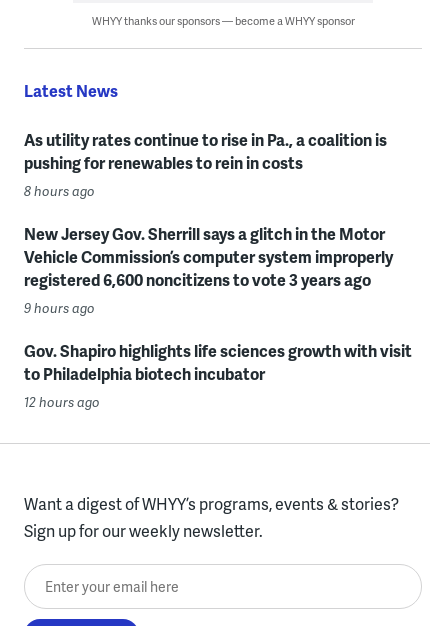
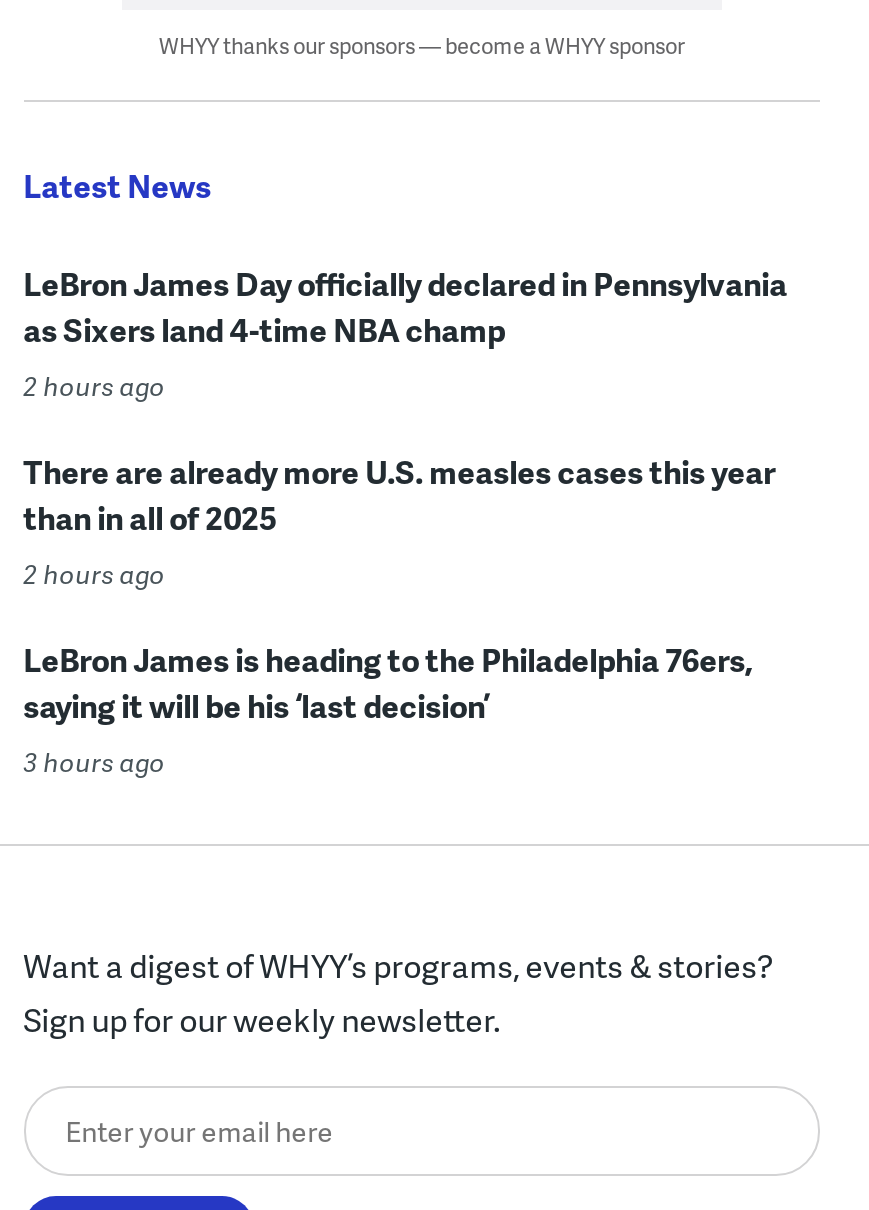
- As utility rates continue to rise in Pa., a coalition is
- pushing for renewables to rein in costs
- 8 hours ago
+ LeBron James Day officially declared in Pennsylvania
+ as Sixers land 4-time NBA champ
+ 2 hours ago

- New Jersey Gov. Sherrill says a glitch in the Motor
- Vehicle Commission’s computer system improperly
- registered 6,600 noncitizens to vote 3 years ago
- 9 hours ago
+ There are already more U.S. measles cases this year
+ than in all of 2025
+ 2 hours ago

- Gov. Shapiro highlights life sciences growth with visit
- to Philadelphia biotech incubator
- 12 hours ago
+ LeBron James is heading to the Philadelphia 76ers,
+ saying it will be his ‘last decision’
+ 3 hours ago
